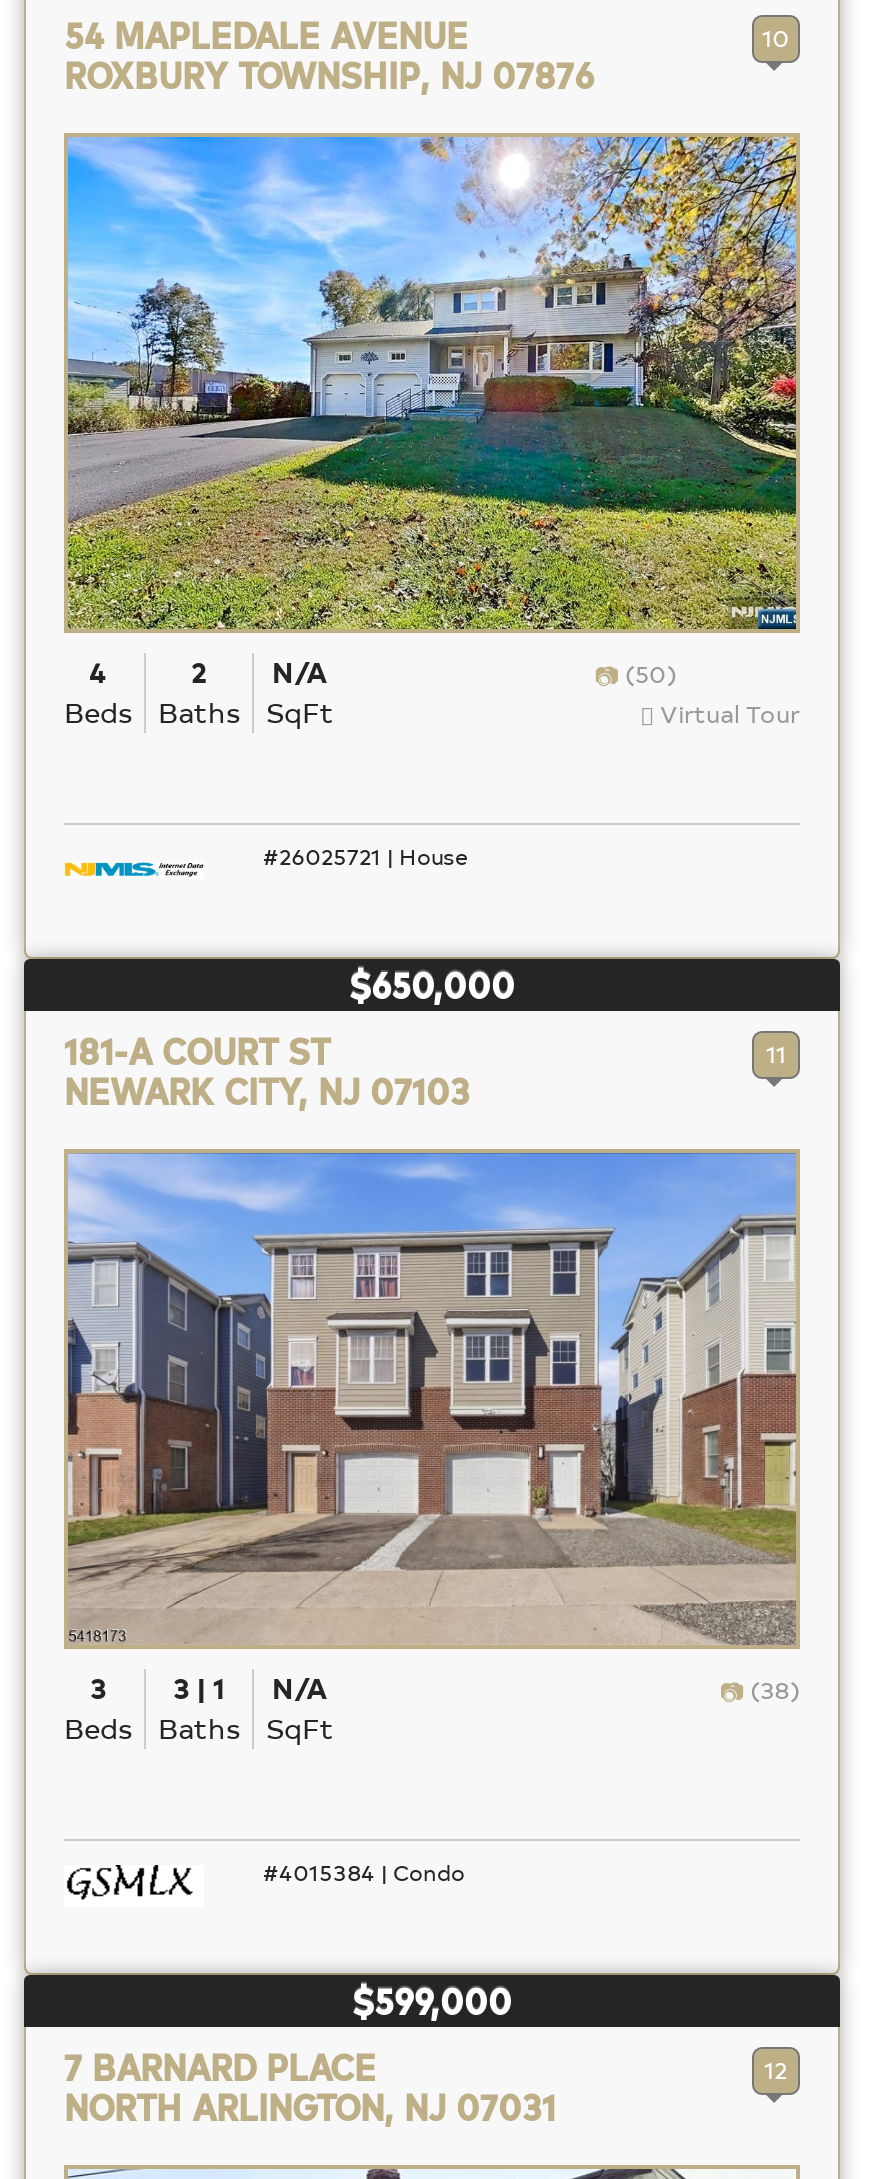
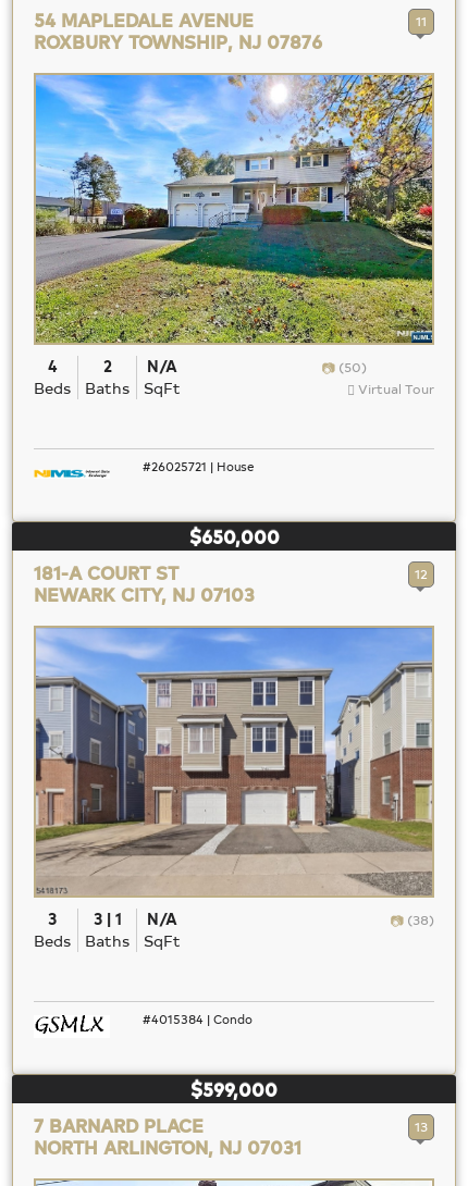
- 10
+ 11

- 11
+ 12

- 12
+ 13
